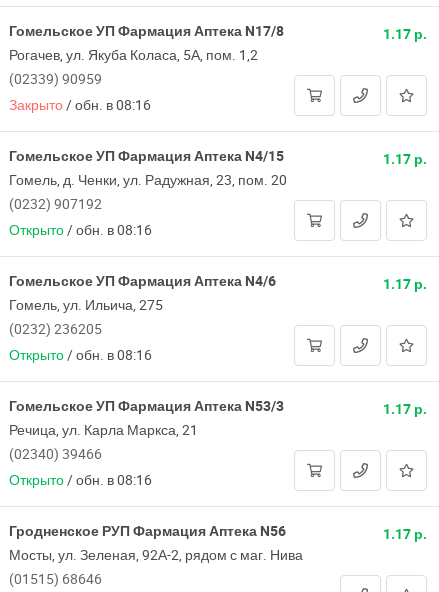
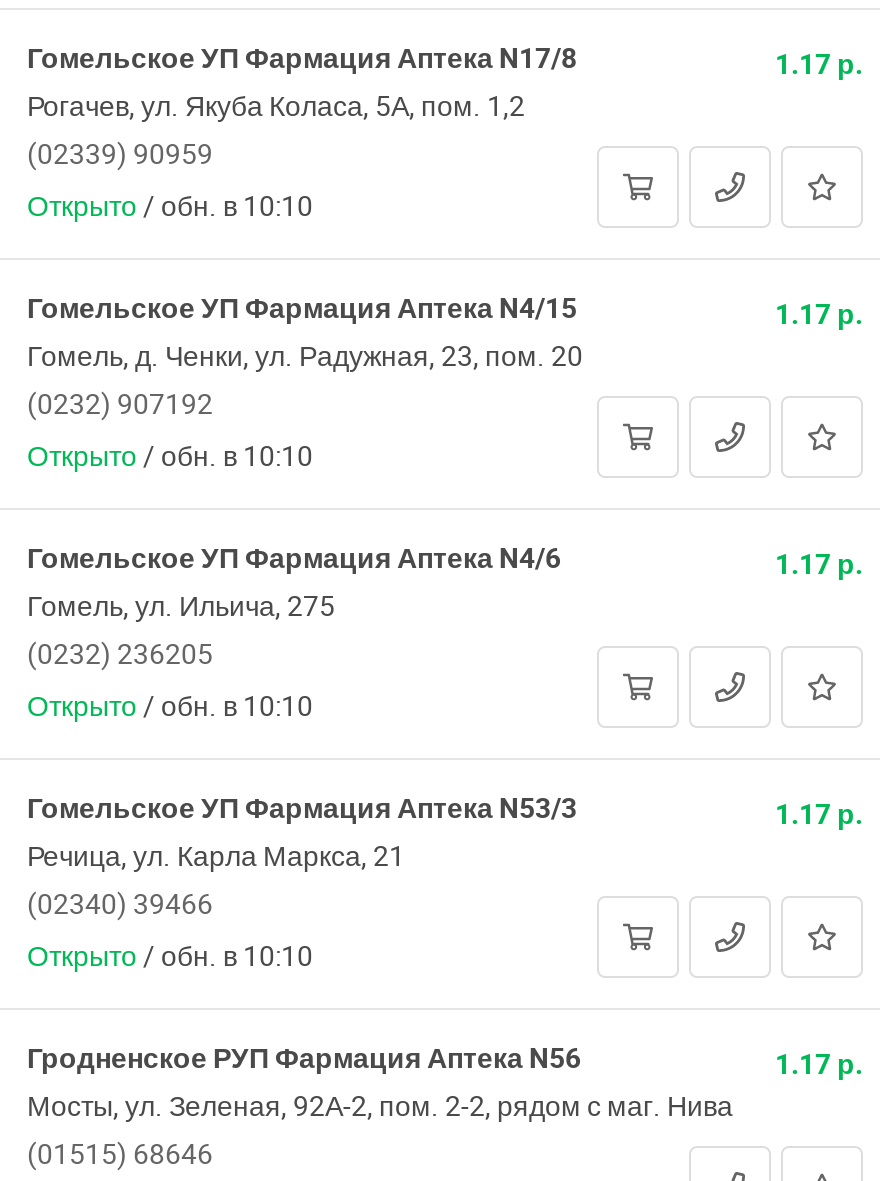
- Закрыто / обн. в 08:16
+ Открыто / обн. в 10:10

- Открыто / обн. в 08:16
+ Открыто / обн. в 10:10

- Открыто / обн. в 08:16
+ Открыто / обн. в 10:10

- Открыто / обн. в 08:16
+ Открыто / обн. в 10:10

- Мосты, ул. Зеленая, 92А-2, рядом с маг. Нива
+ Мосты, ул. Зеленая, 92А-2, пом. 2-2, рядом с маг. Нива
